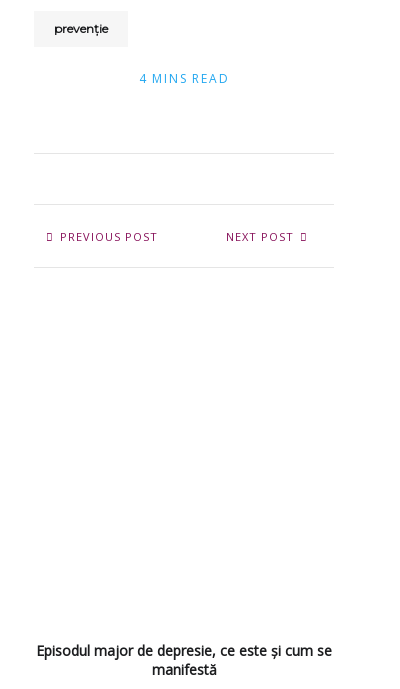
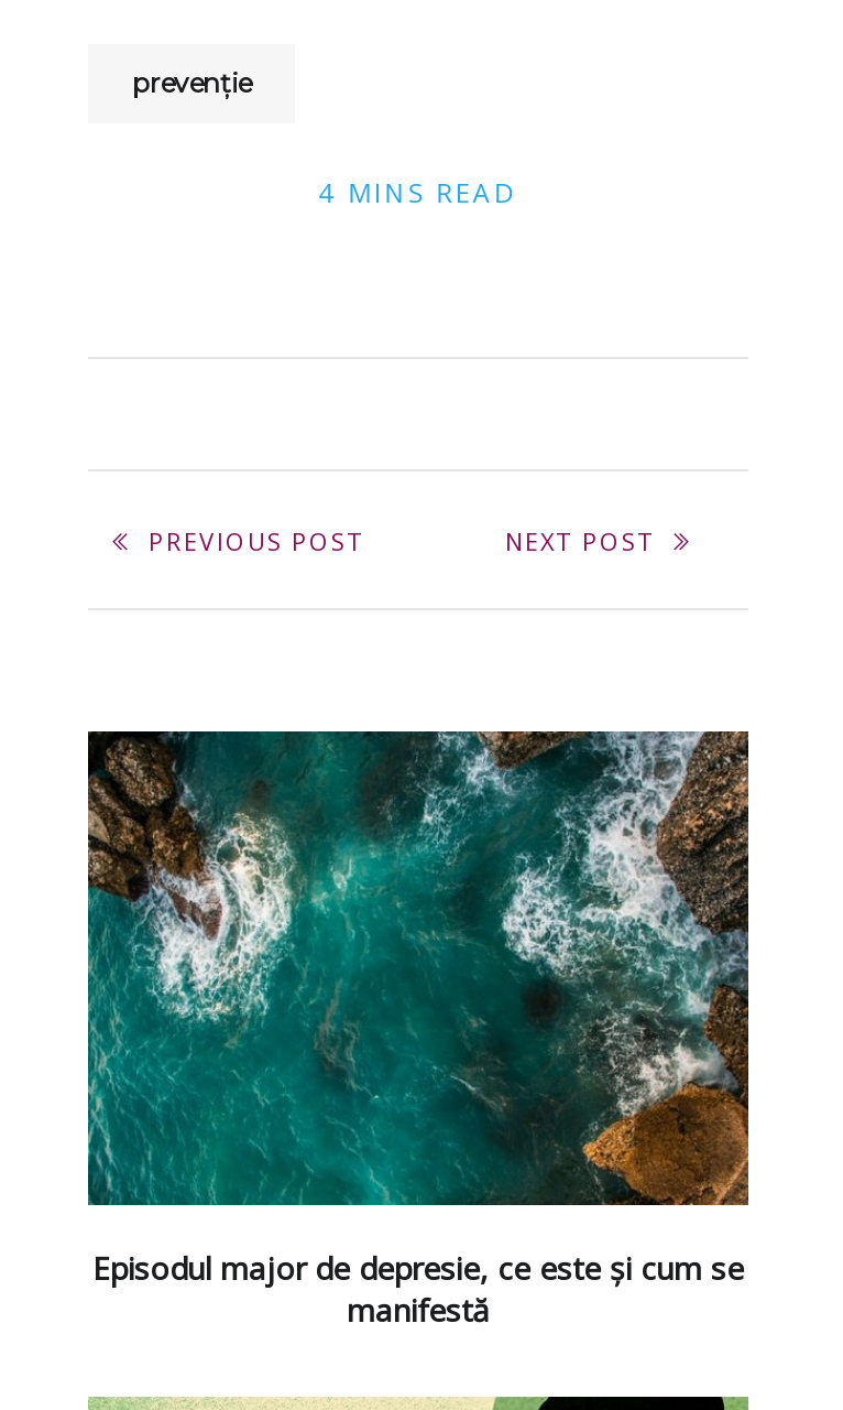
+ [image]
